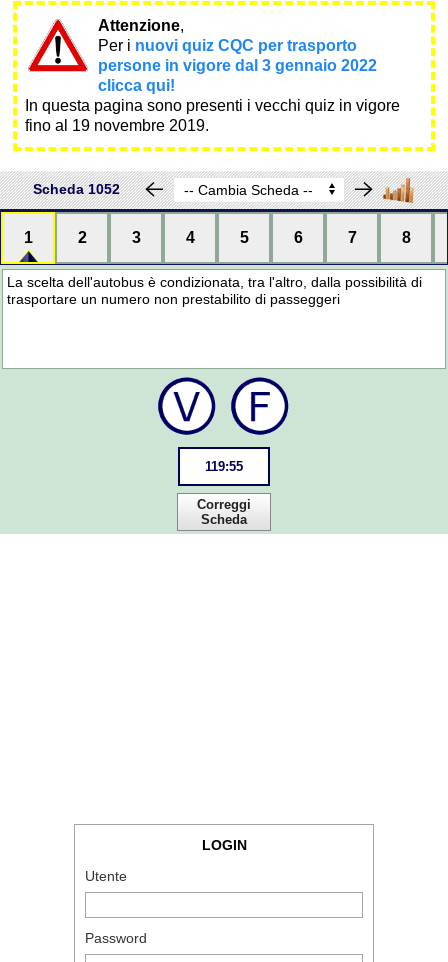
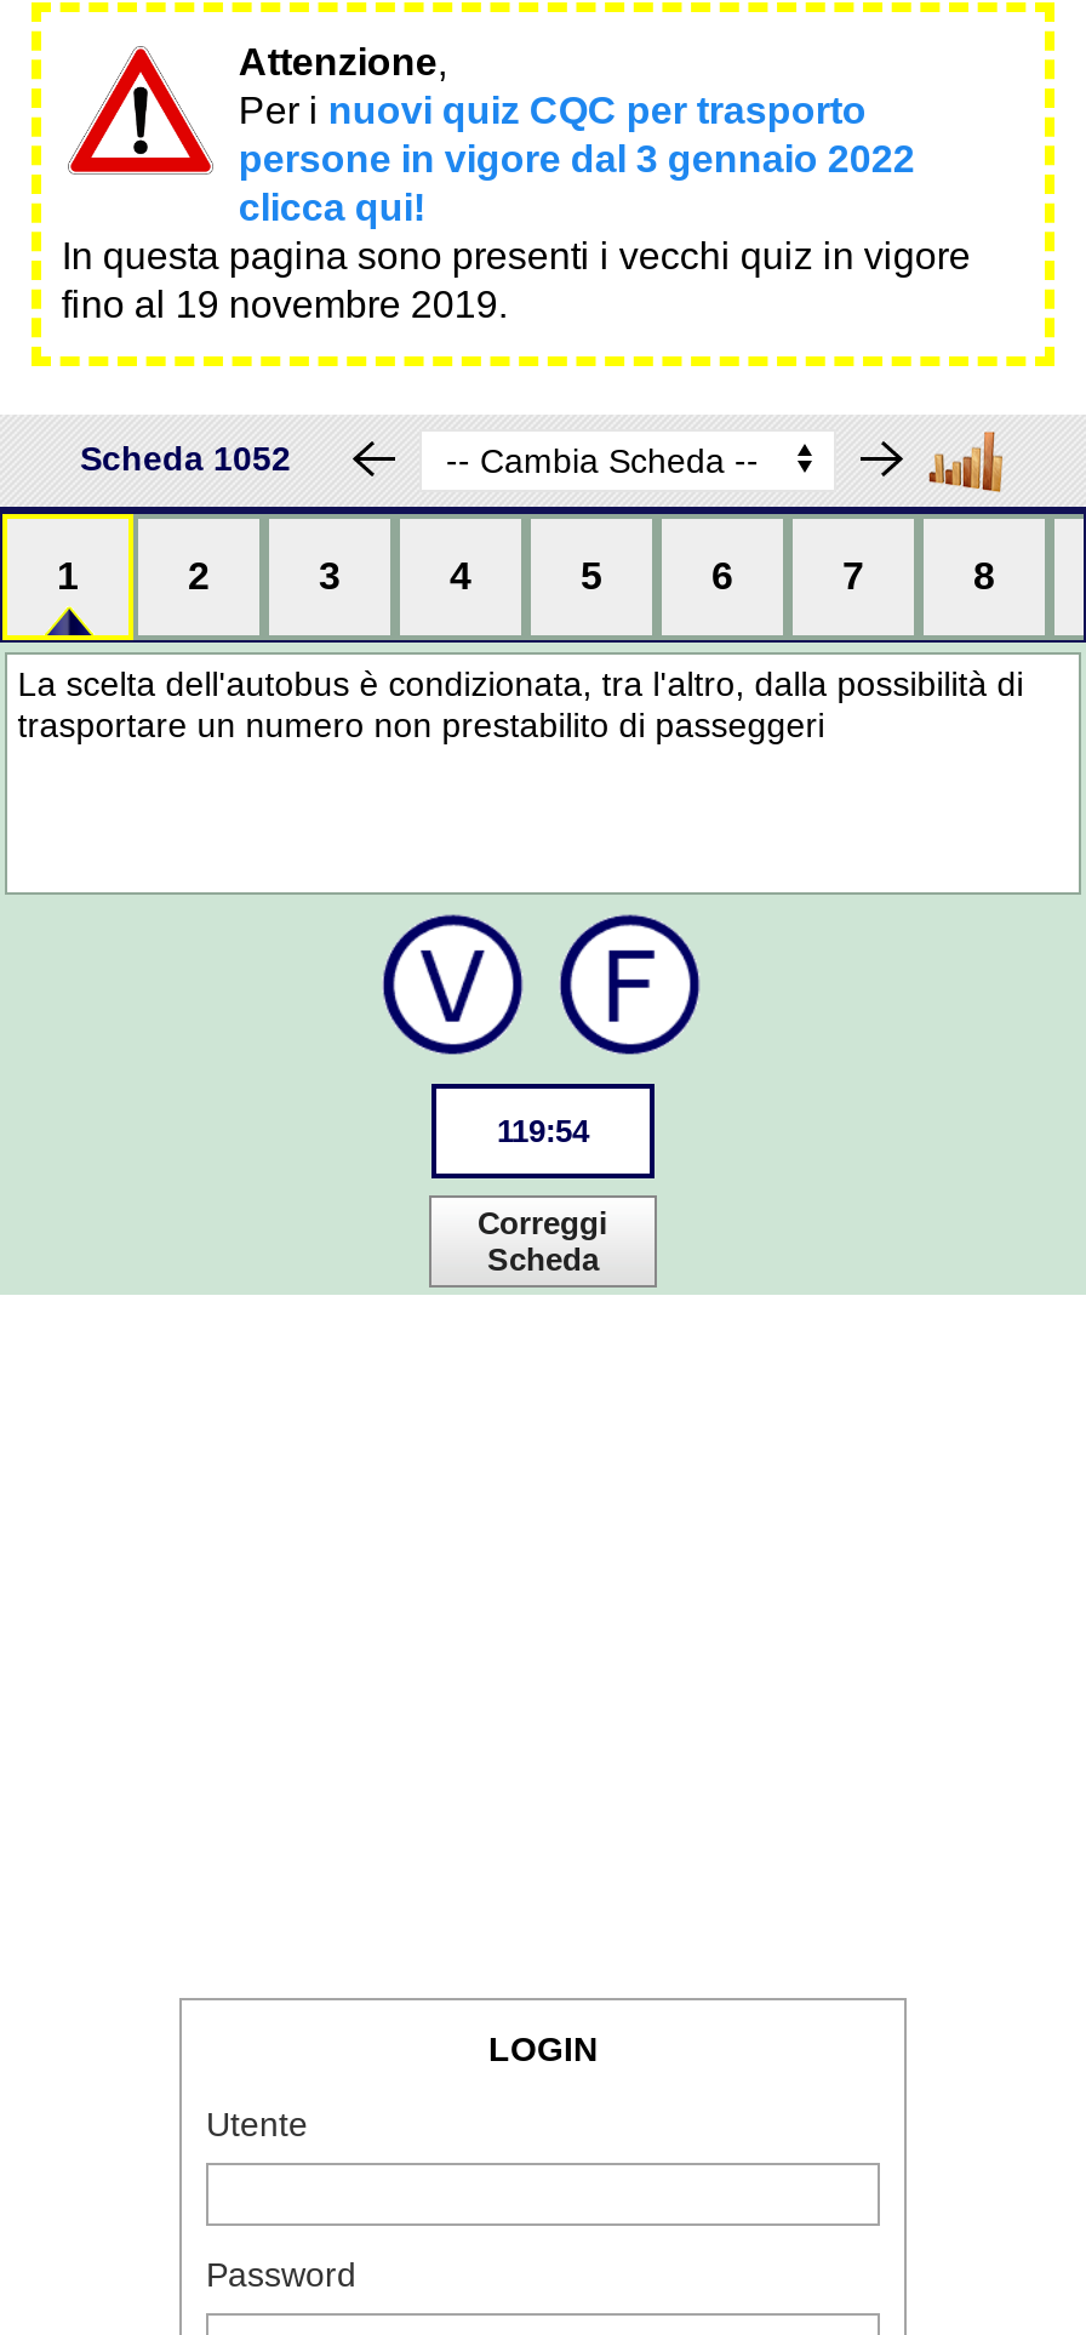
- 119:55
+ 119:54
